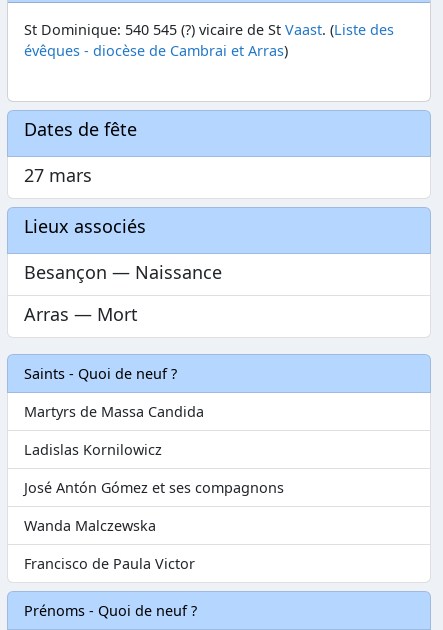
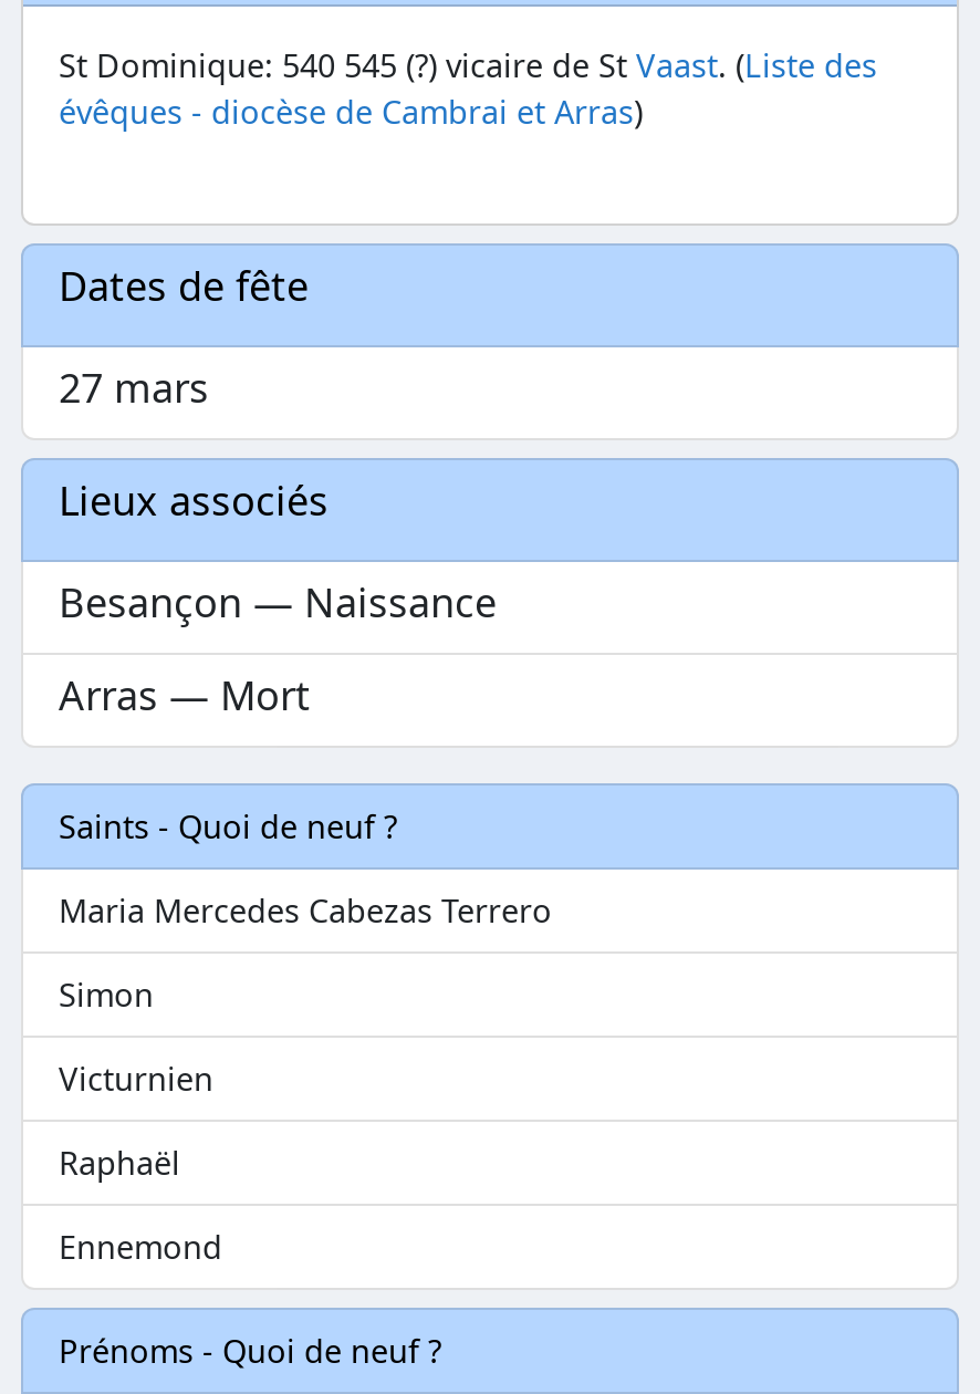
- Martyrs de Massa Candida
+ Maria Mercedes Cabezas Terrero

- Ladislas Kornilowicz
+ Simon

- José Antón Gómez et ses compagnons
+ Victurnien

- Wanda Malczewska
+ Raphaël

- Francisco de Paula Victor
+ Ennemond
